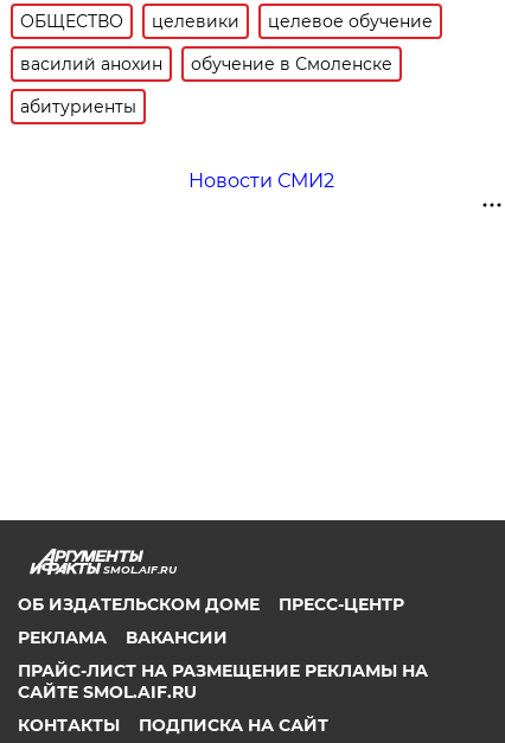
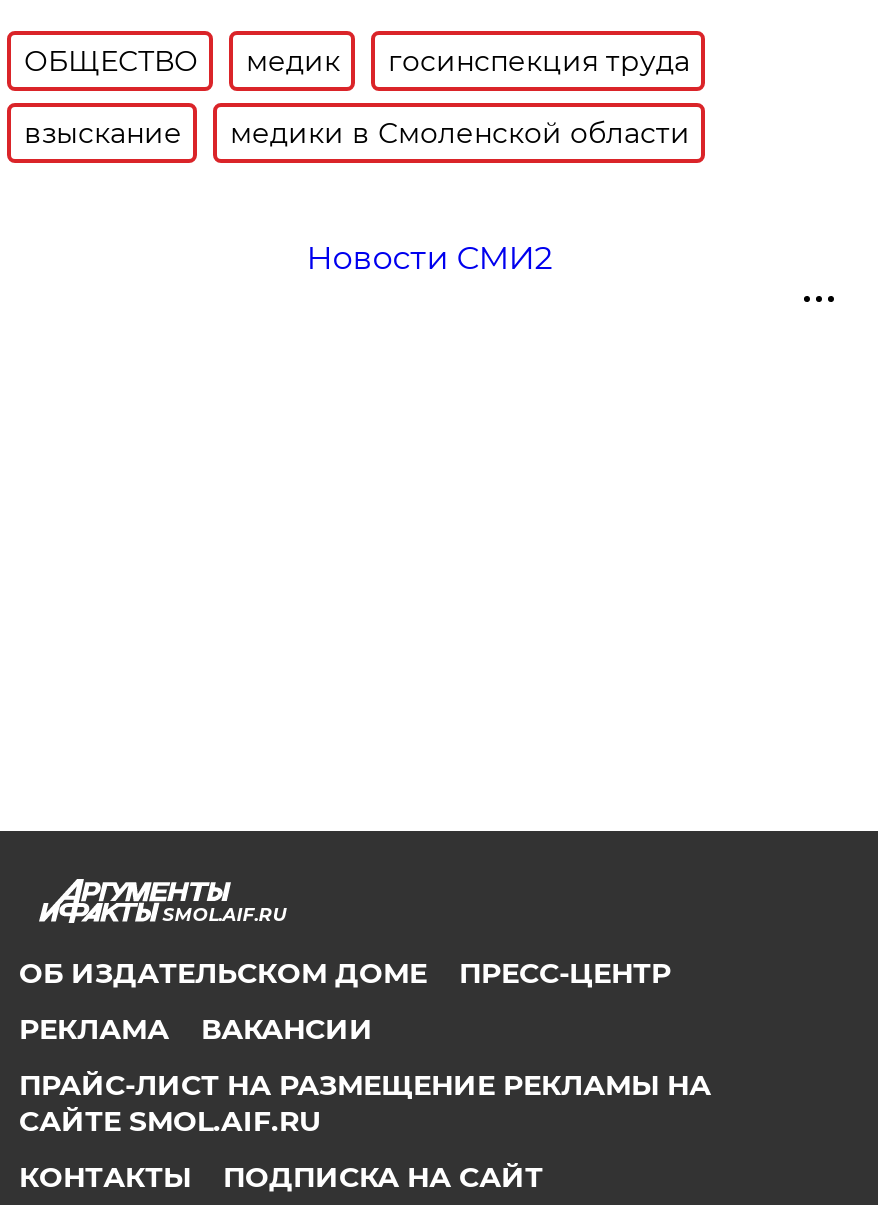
- целевики
- целевое обучение
- василий анохин
- обучение в Смоленске
- абитуриенты
+ медик
+ госинспекция труда
+ взыскание
+ медики в Смоленской области
